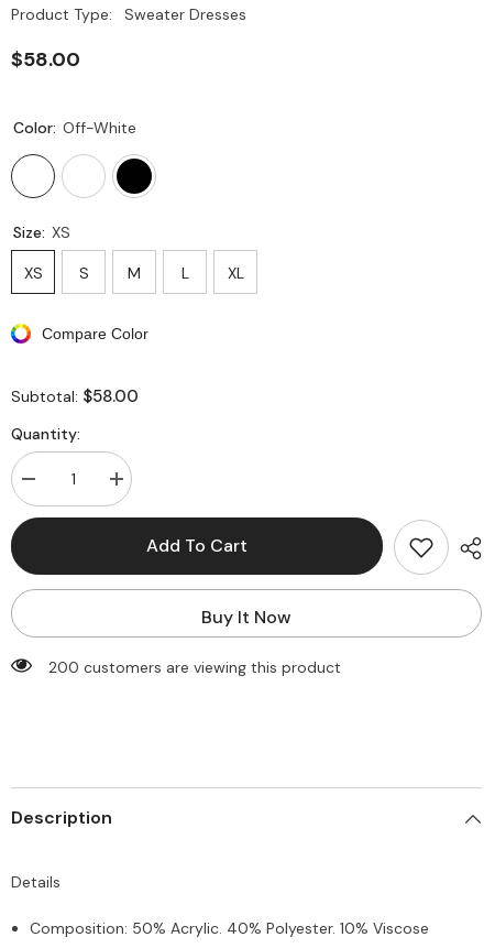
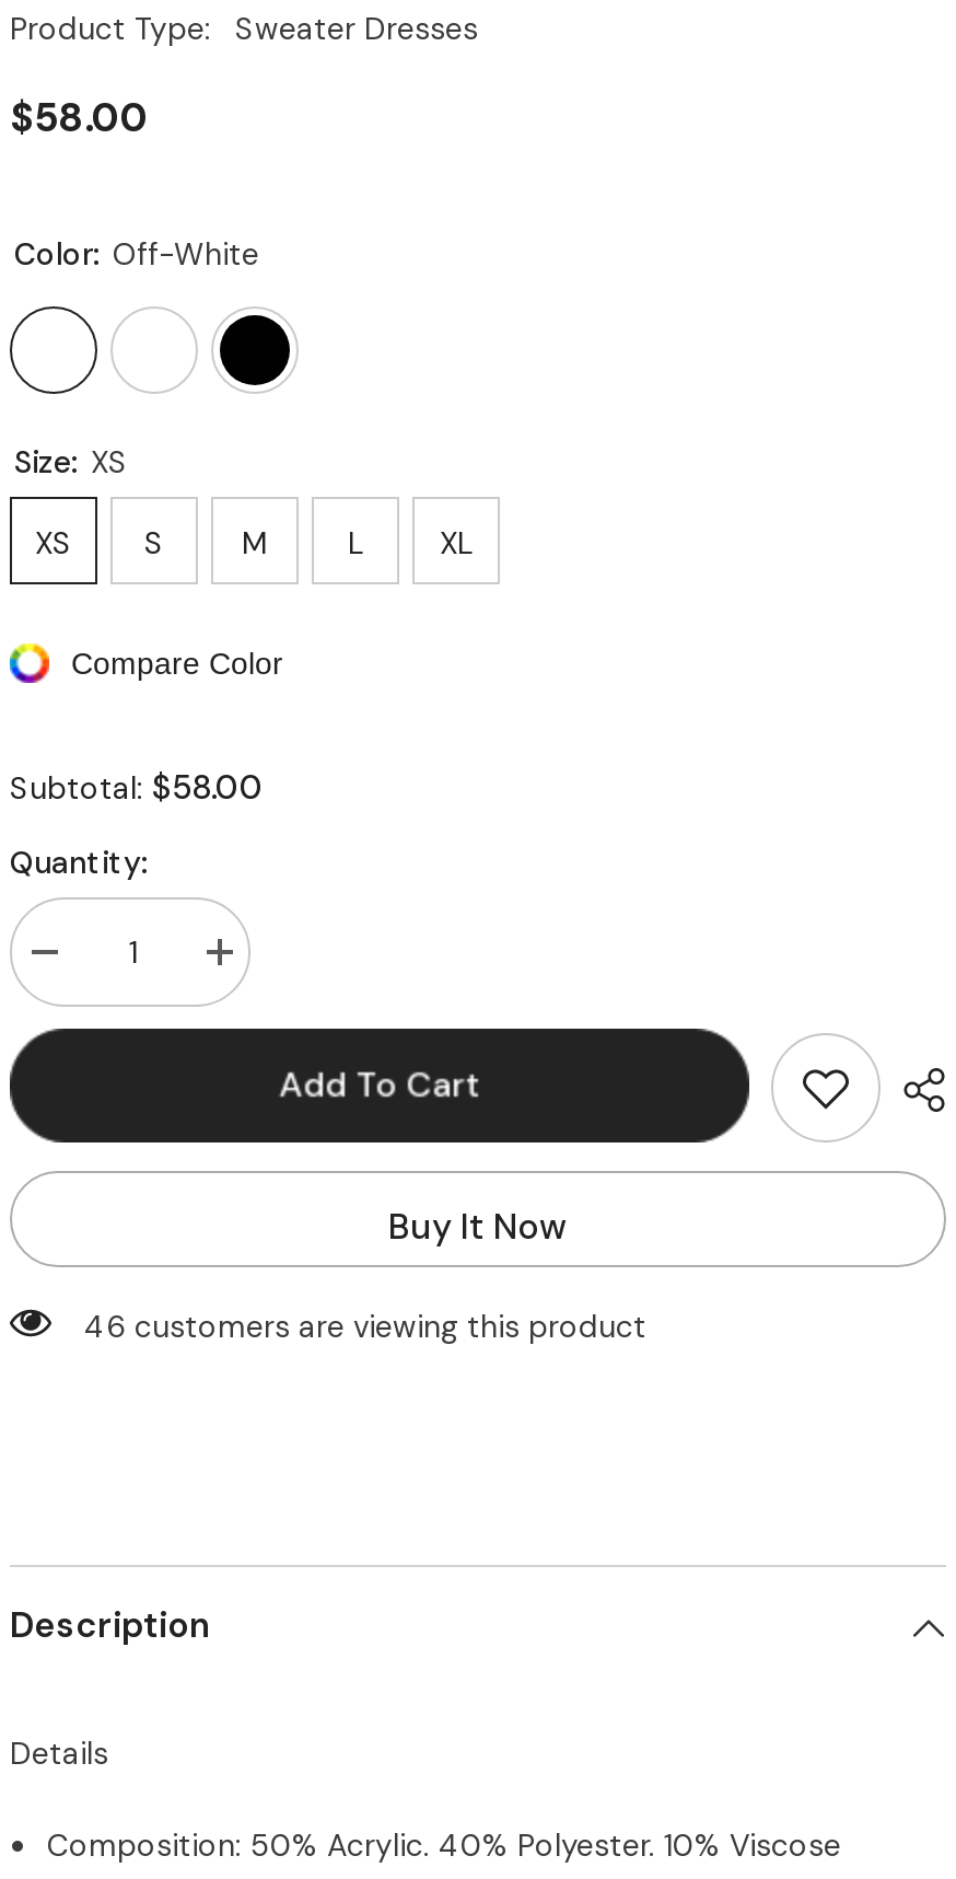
- 200 customers are viewing this product
+ 46 customers are viewing this product
